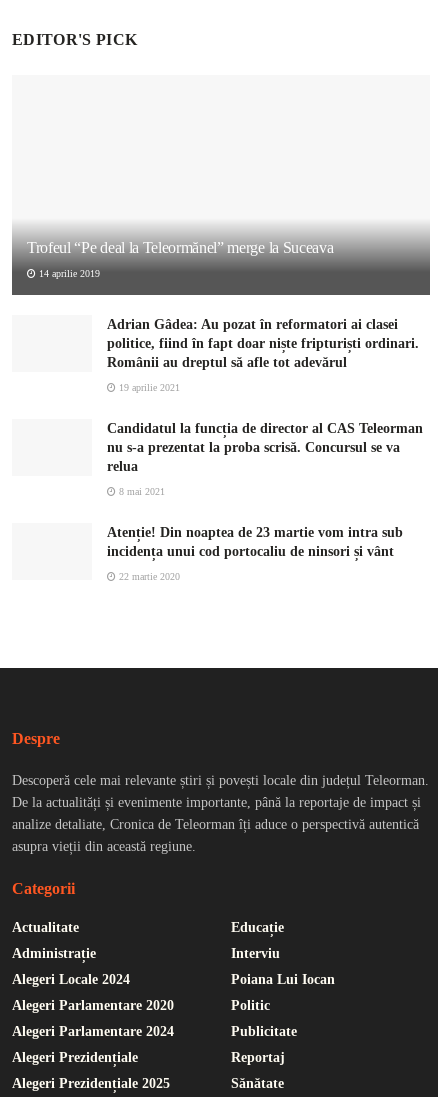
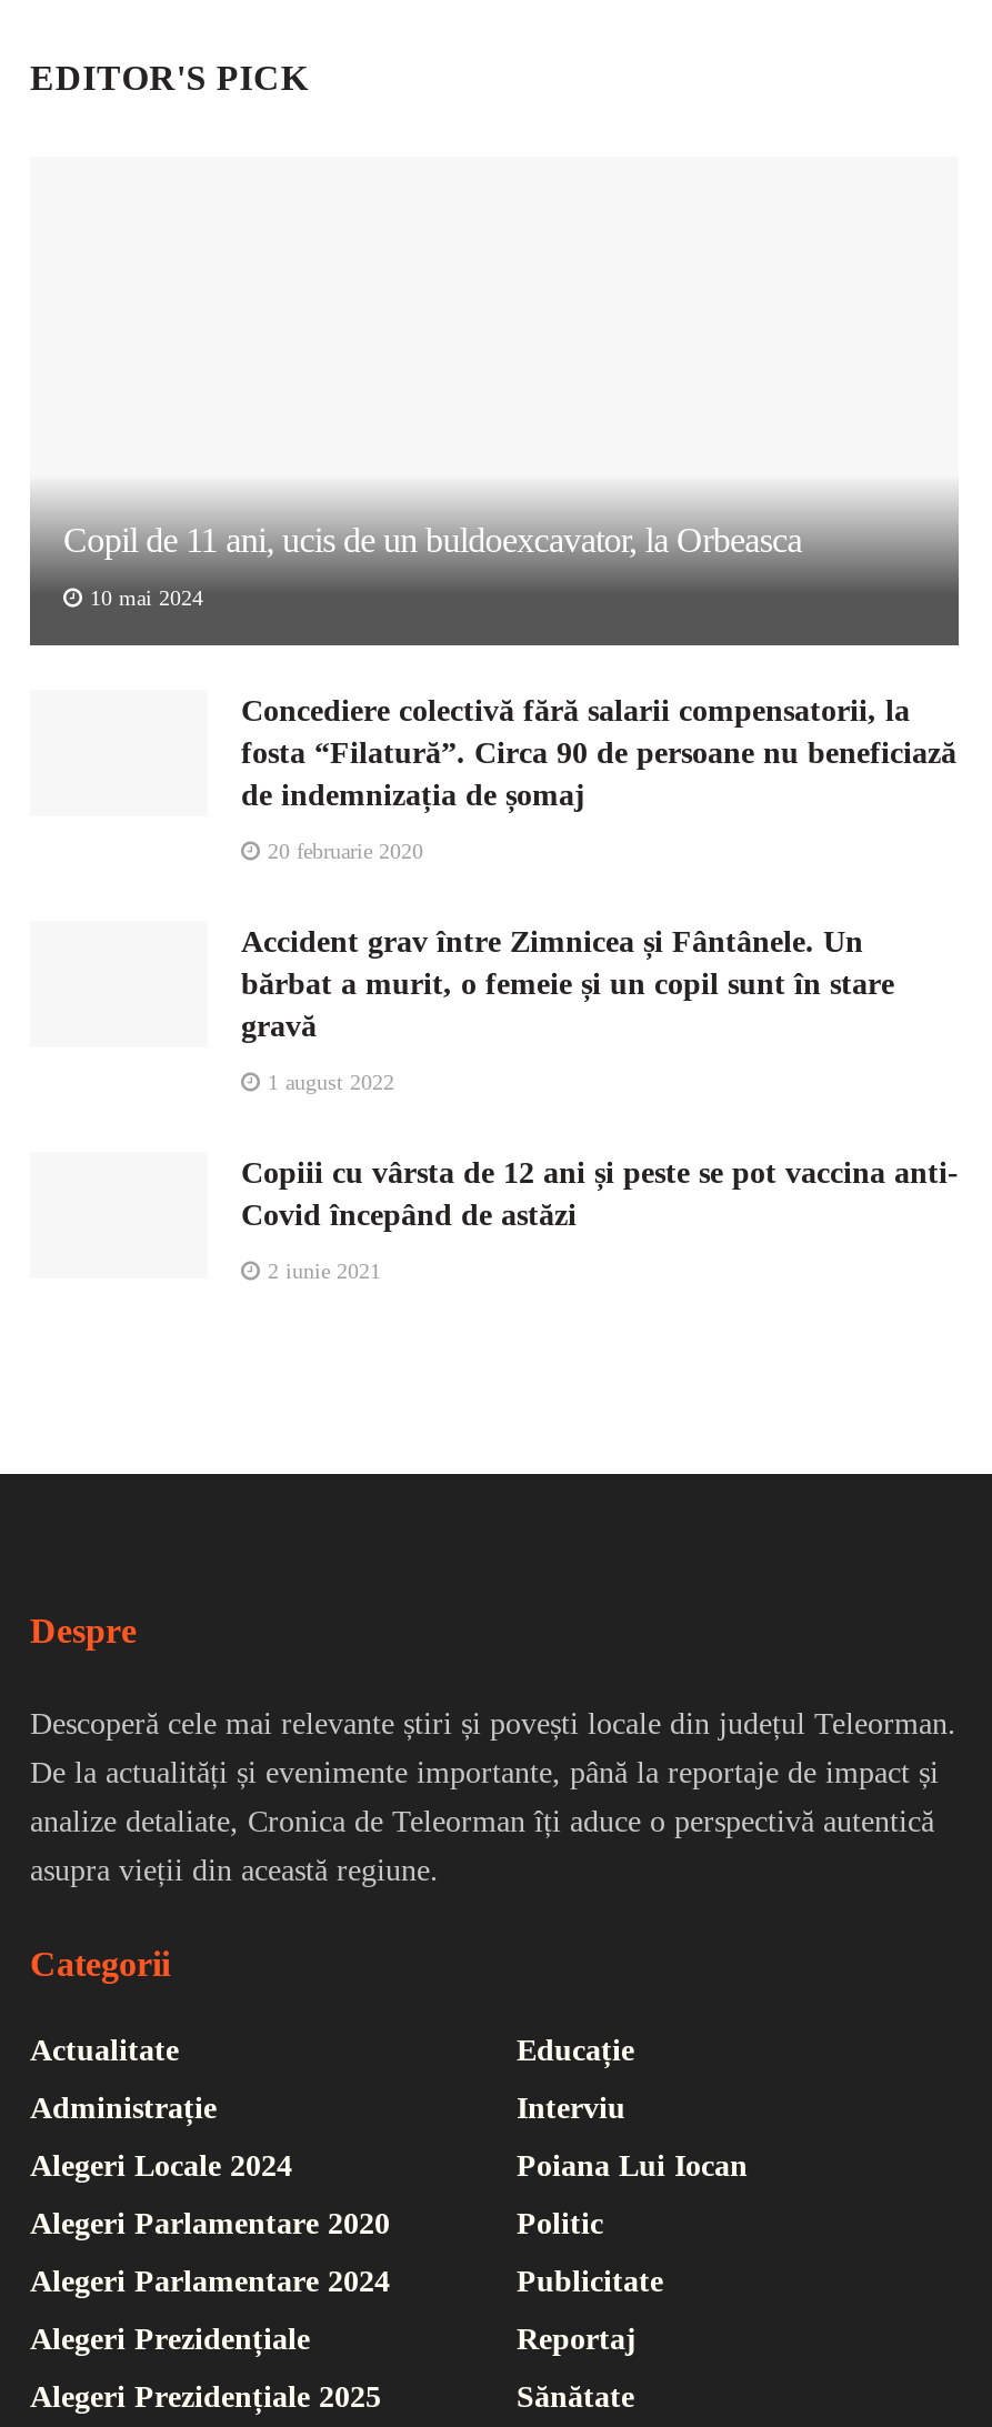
- Trofeul “Pe deal la Teleormănel” merge la Suceava
+ Copil de 11 ani, ucis de un buldoexcavator, la Orbeasca

- 14 aprilie 2019
+ 10 mai 2024

- Adrian Gâdea: Au pozat în reformatori ai clasei
- politice, fiind în fapt doar niște fripturiști ordinari.
- Românii au dreptul să afle tot adevărul
+ Concediere colectivă fără salarii compensatorii, la
+ fosta “Filatură”. Circa 90 de persoane nu beneficiază
+ de indemnizația de șomaj

- 19 aprilie 2021
+ 20 februarie 2020

- Candidatul la funcția de director al CAS Teleorman
- nu s-a prezentat la proba scrisă. Concursul se va
- relua
+ Accident grav între Zimnicea și Fântânele. Un
+ bărbat a murit, o femeie și un copil sunt în stare
+ gravă

- 8 mai 2021
+ 1 august 2022

- Atenție! Din noaptea de 23 martie vom intra sub
- incidența unui cod portocaliu de ninsori și vânt
+ Copiii cu vârsta de 12 ani și peste se pot vaccina anti-
+ Covid începând de astăzi

- 22 martie 2020
+ 2 iunie 2021
